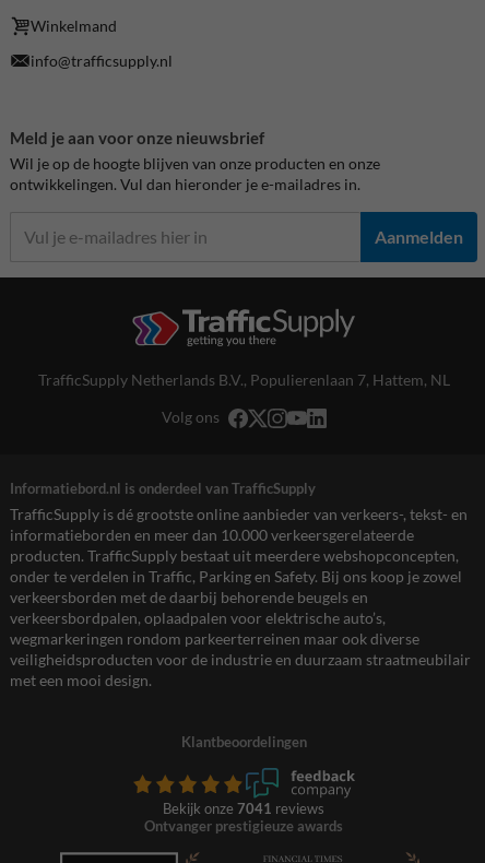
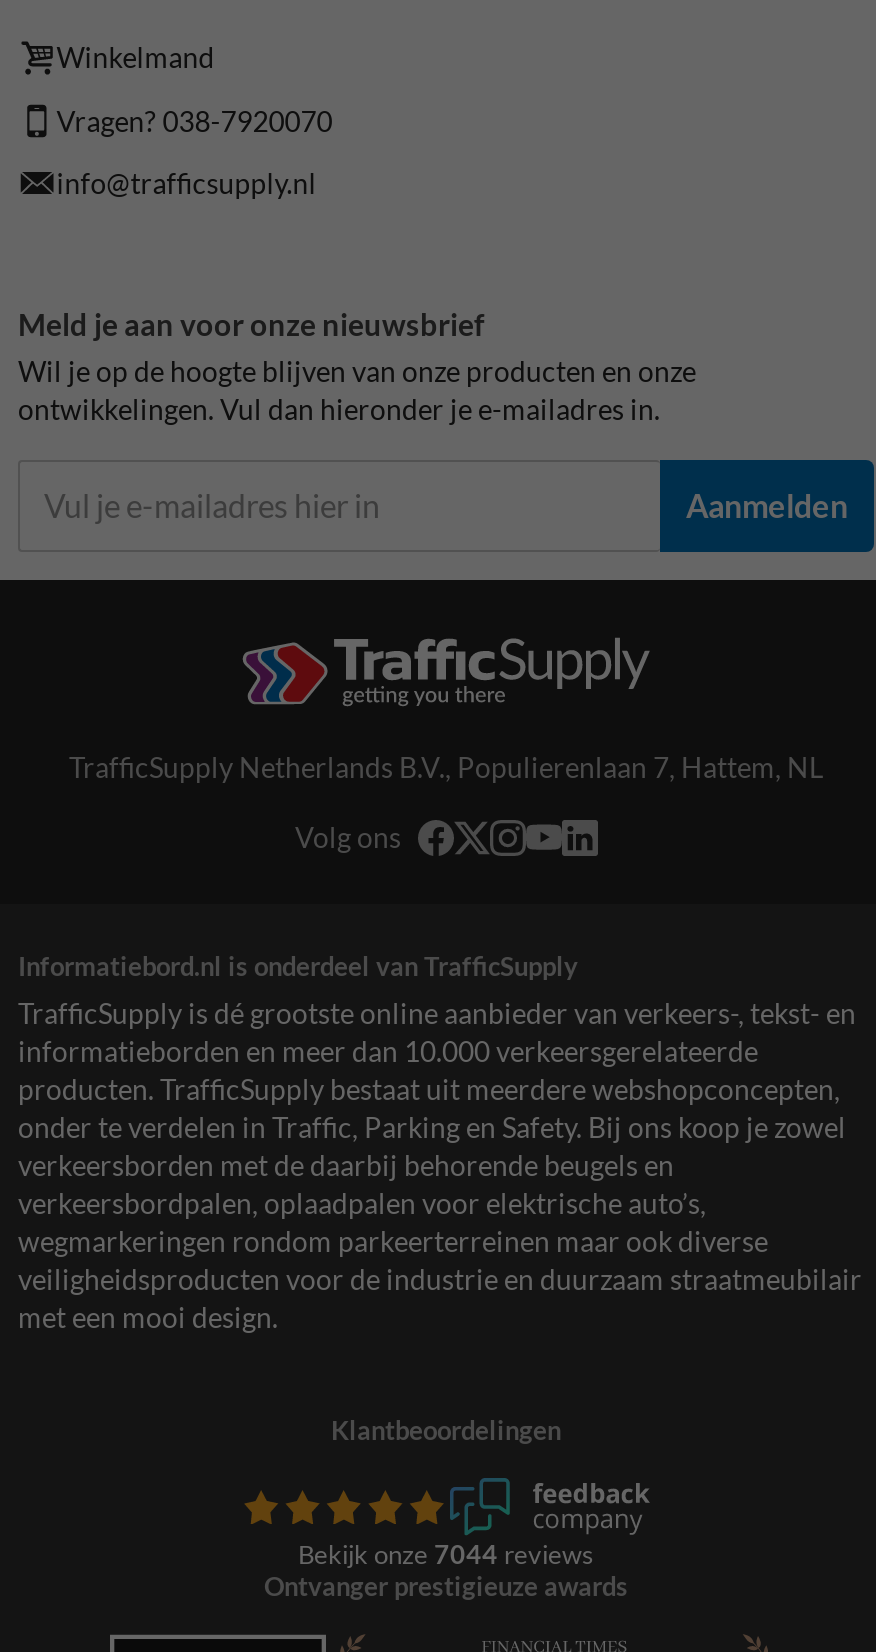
+ Vragen? 038-7920070

- Bekijk onze 7041 reviews
+ Bekijk onze 7044 reviews
